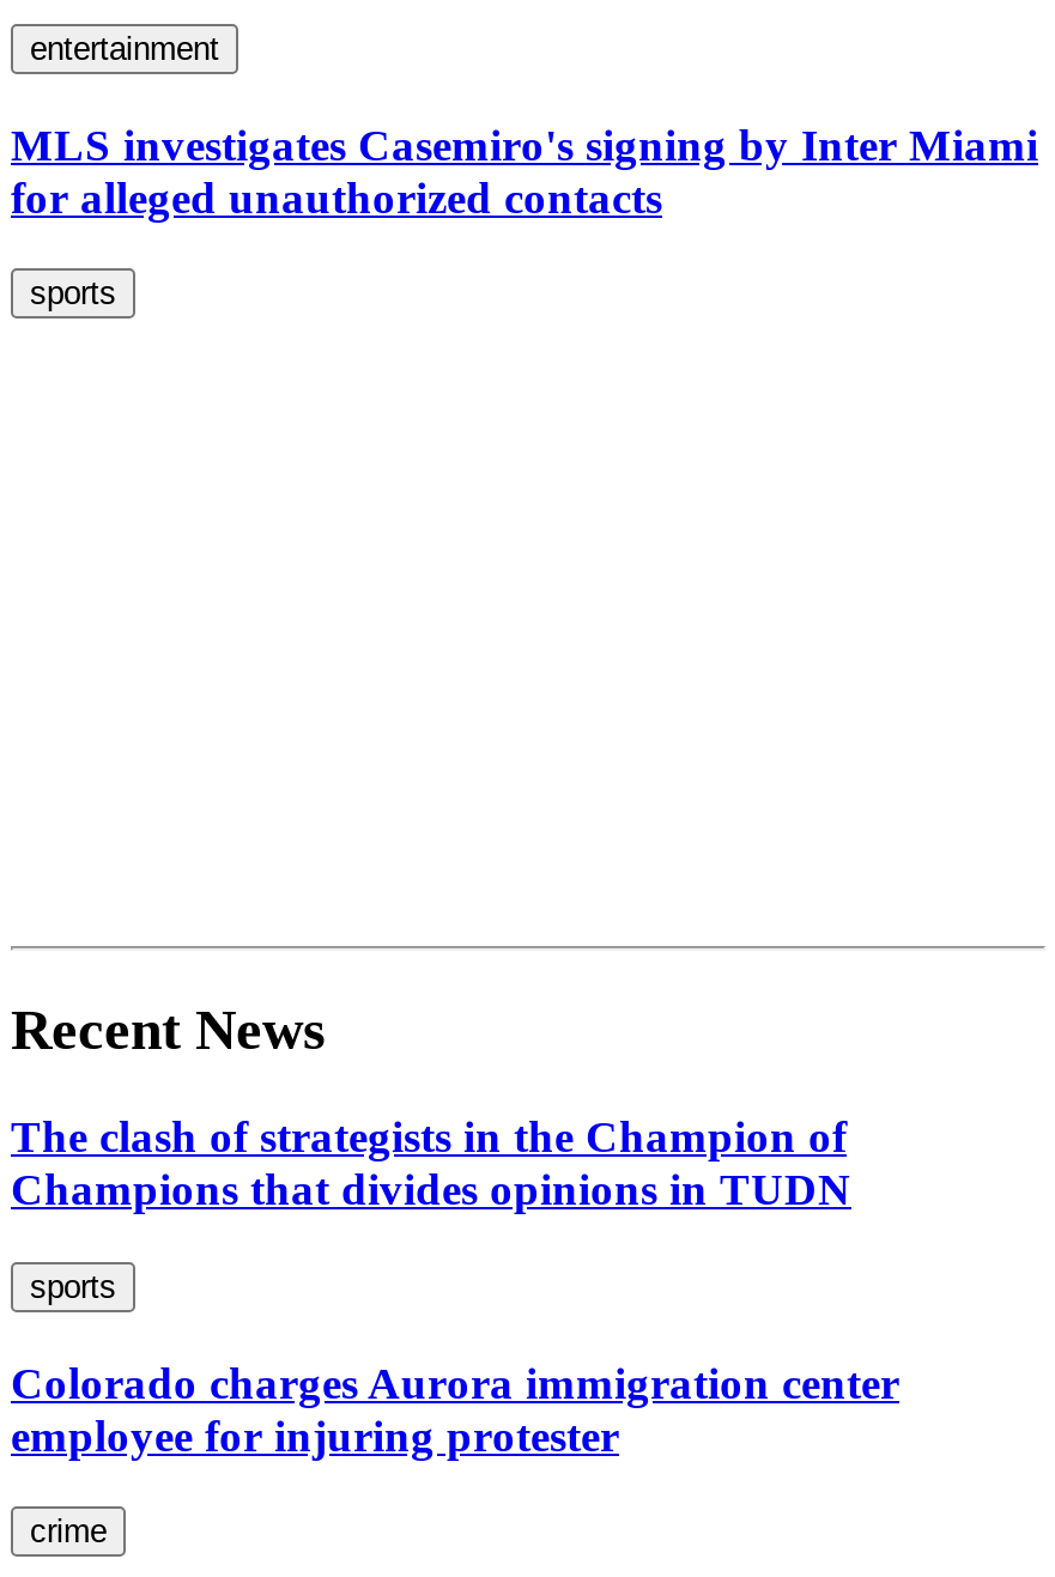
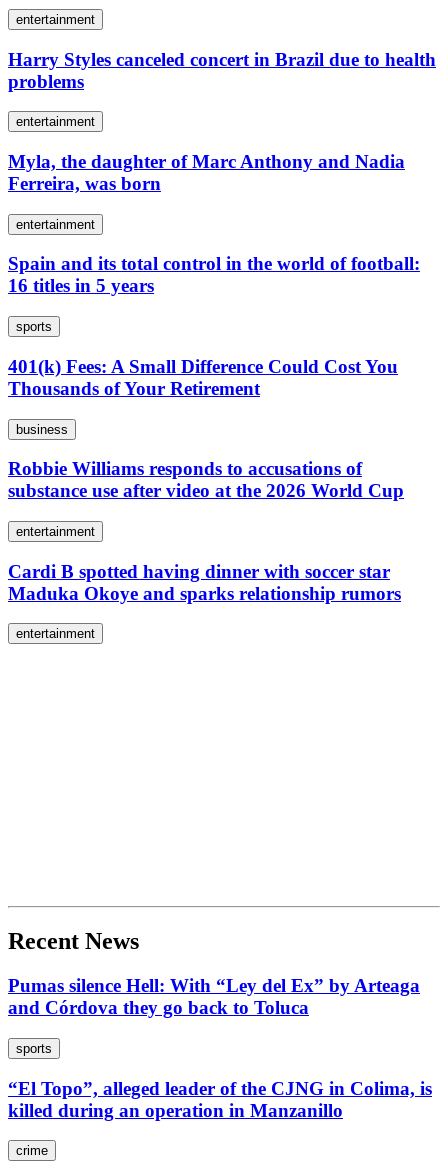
- MLS investigates Casemiro's signing by Inter Miami
- for alleged unauthorized contacts
+ Harry Styles canceled concert in Brazil due to health
+ problems
+ entertainment
+ Myla, the daughter of Marc Anthony and Nadia
+ Ferreira, was born
+ entertainment
+ Spain and its total control in the world of football:
+ 16 titles in 5 years

+ 401(k) Fees: A Small Difference Could Cost You
+ Thousands of Your Retirement
+ business
+ Robbie Williams responds to accusations of
+ substance use after video at the 2026 World Cup
+ entertainment
+ Cardi B spotted having dinner with soccer star
+ Maduka Okoye and sparks relationship rumors
+ entertainment

- The clash of strategists in the Champion of
- Champions that divides opinions in TUDN
+ Pumas silence Hell: With “Ley del Ex” by Arteaga
+ and Córdova they go back to Toluca

- Colorado charges Aurora immigration center
- employee for injuring protester
+ “El Topo”, alleged leader of the CJNG in Colima, is
+ killed during an operation in Manzanillo
